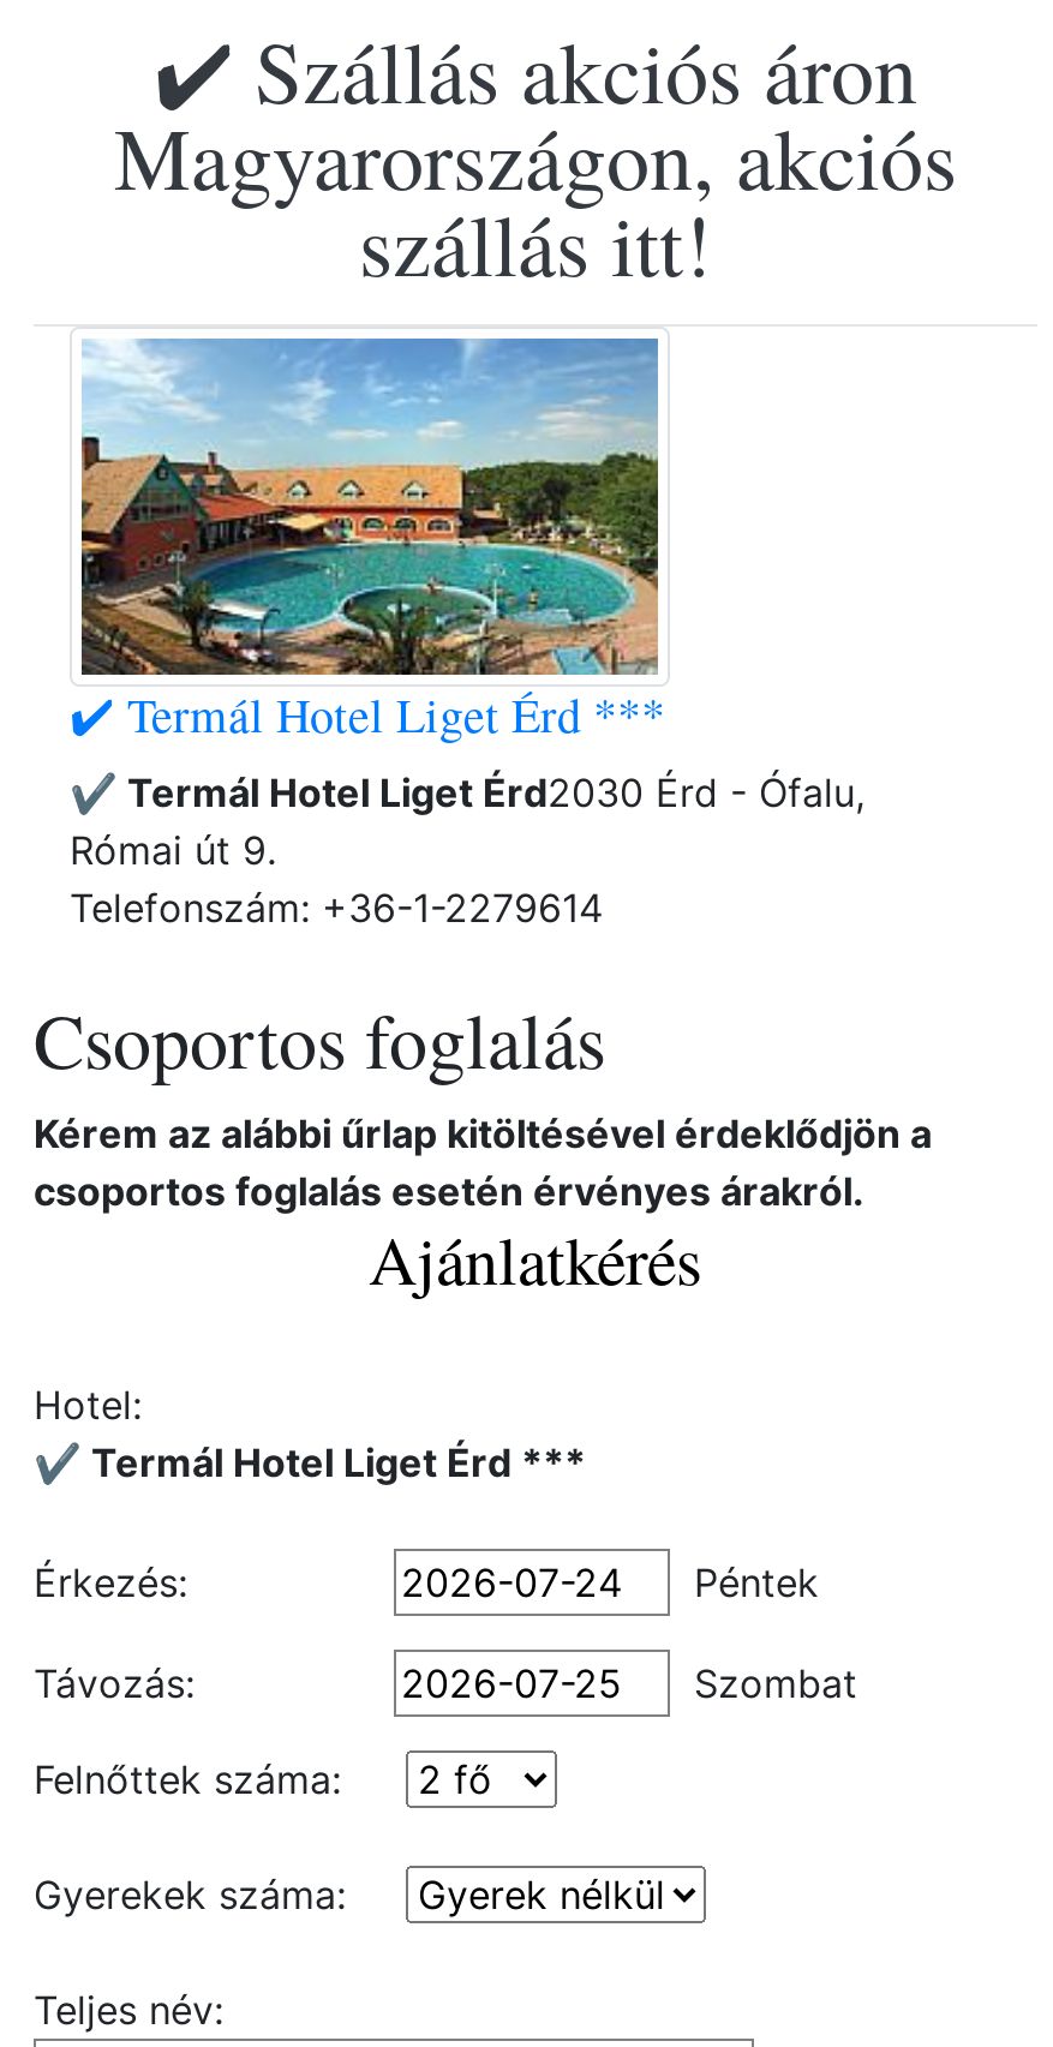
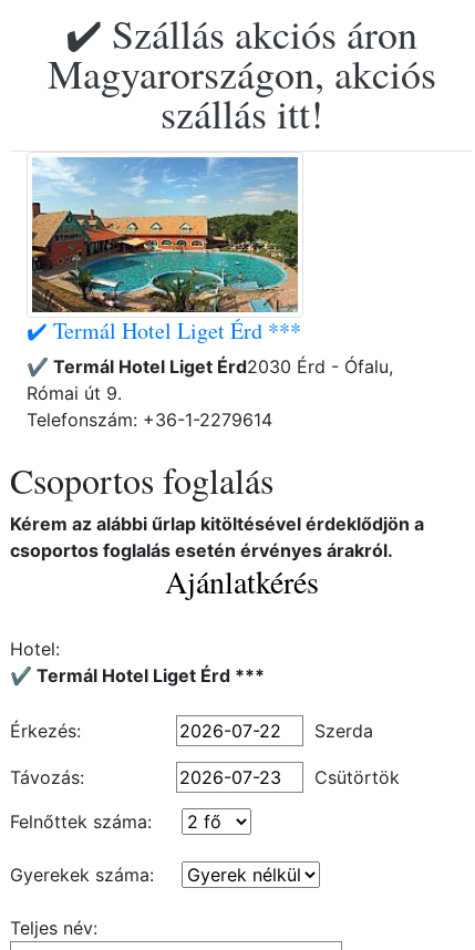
- Péntek
+ Szerda

- Szombat
+ Csütörtök
